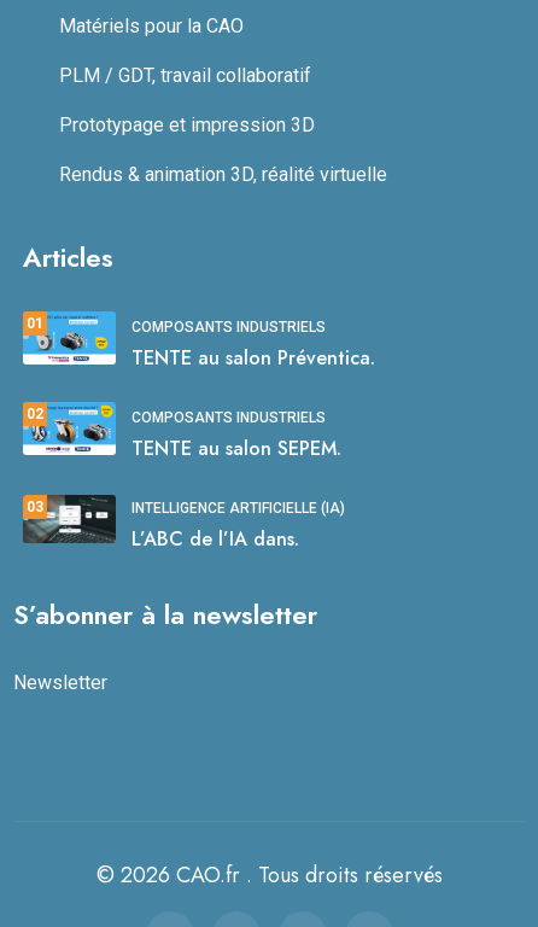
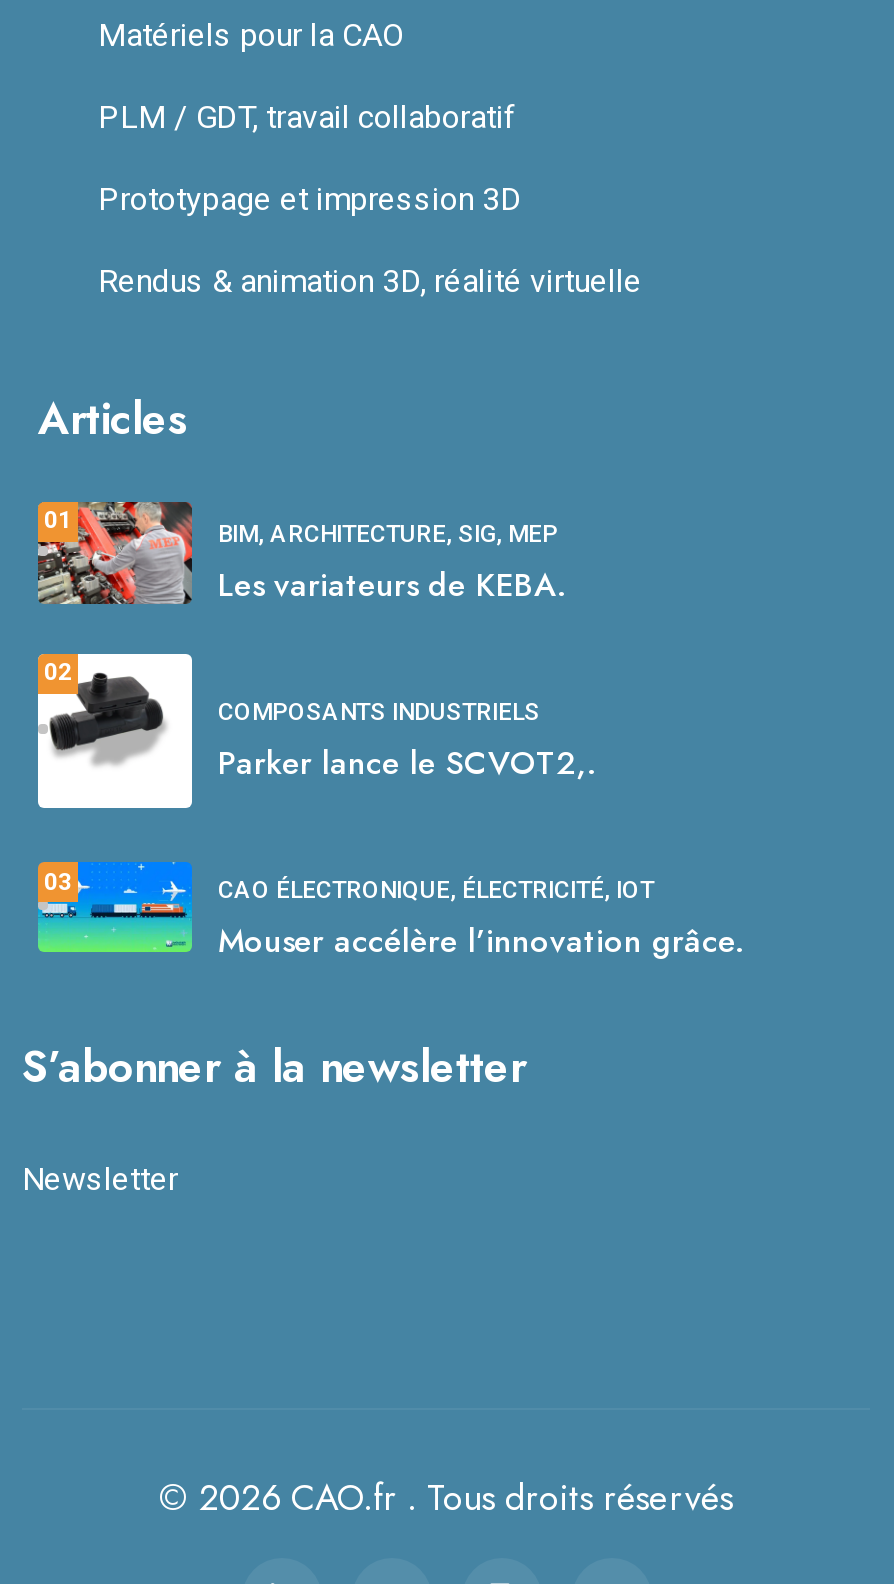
- [image]
- COMPOSANTS INDUSTRIELS
- TENTE au salon Préventica.
+ [image]
+ BIM, ARCHITECTURE, SIG, MEP
+ Les variateurs de KEBA.

- [image]
- TENTE au salon SEPEM.
+ [image]
+ Parker lance le SCVOT2,.

- [image]
- INTELLIGENCE ARTIFICIELLE (IA)
- L’ABC de l’IA dans.
+ [image]
+ CAO ÉLECTRONIQUE, ÉLECTRICITÉ, IOT
+ Mouser accélère l’innovation grâce.
